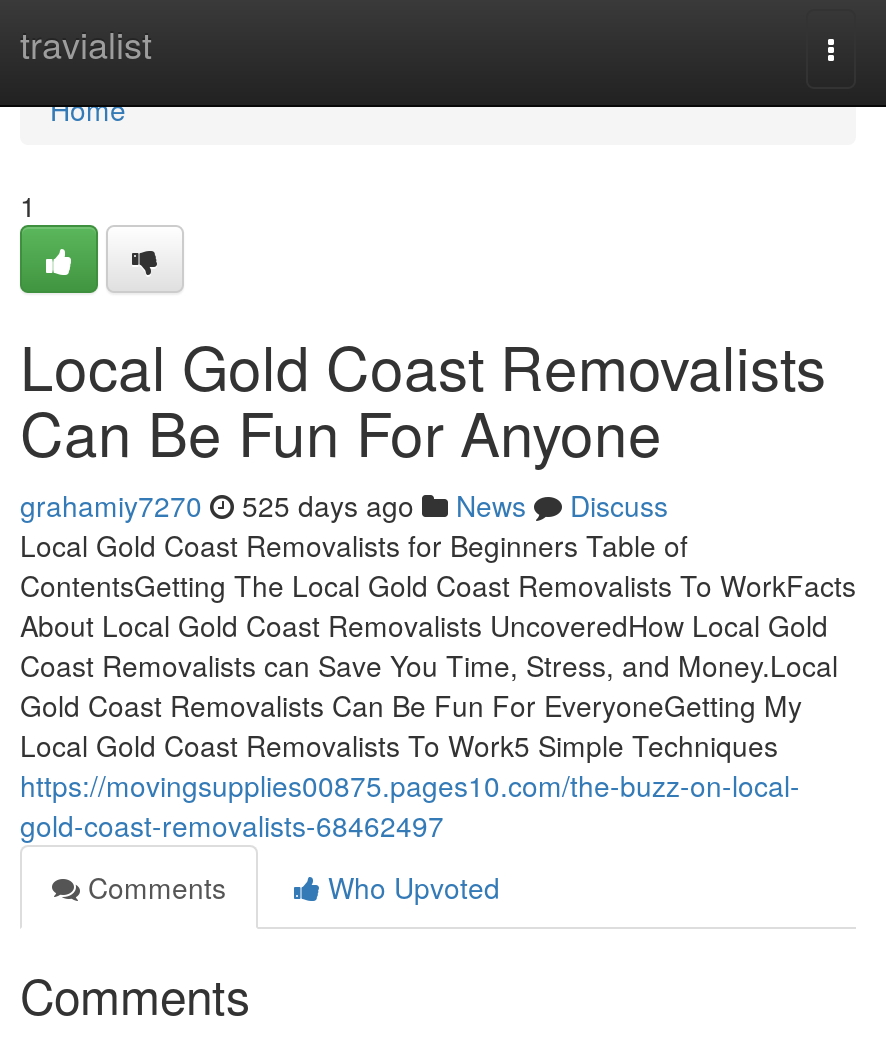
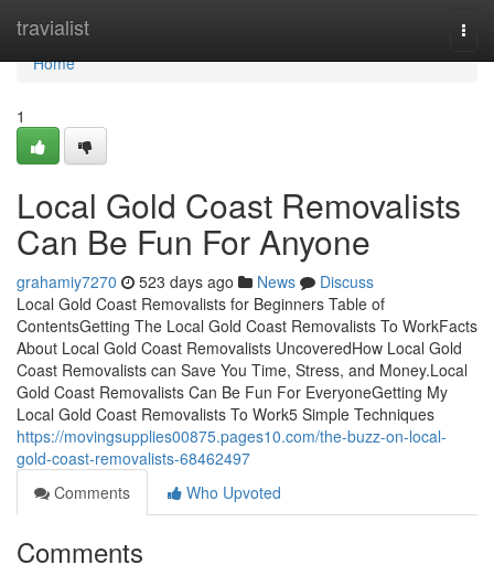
- grahamiy7270 525 days ago News Discuss
+ grahamiy7270 523 days ago News Discuss
